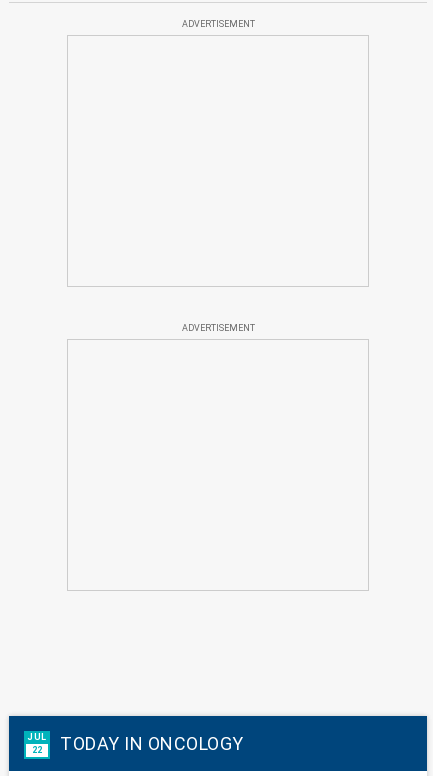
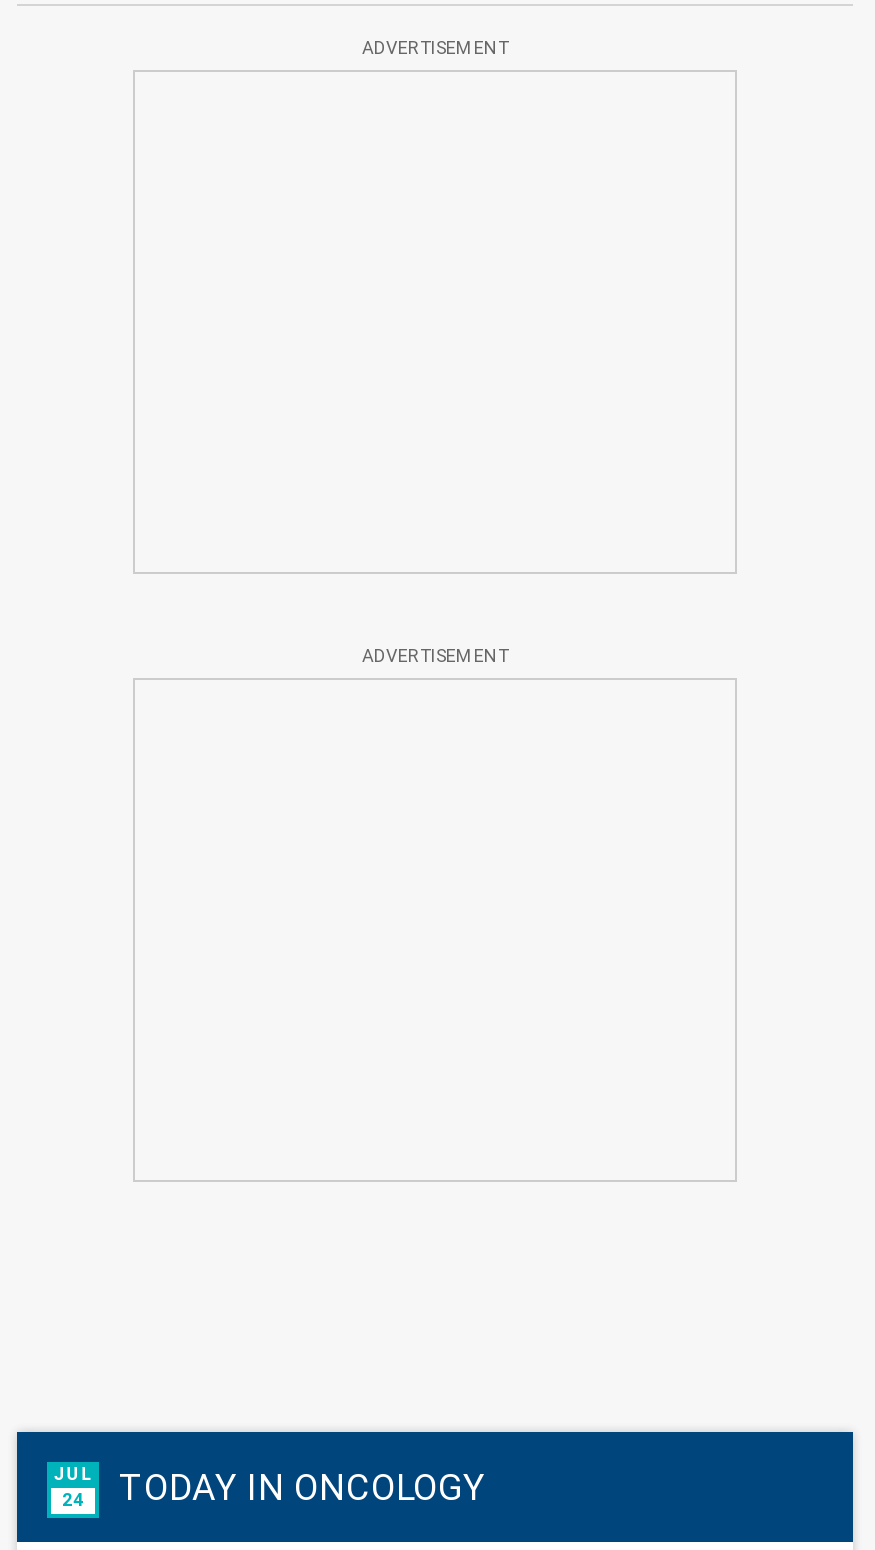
- JUL 22 TODAY IN ONCOLOGY
+ JUL 24 TODAY IN ONCOLOGY
